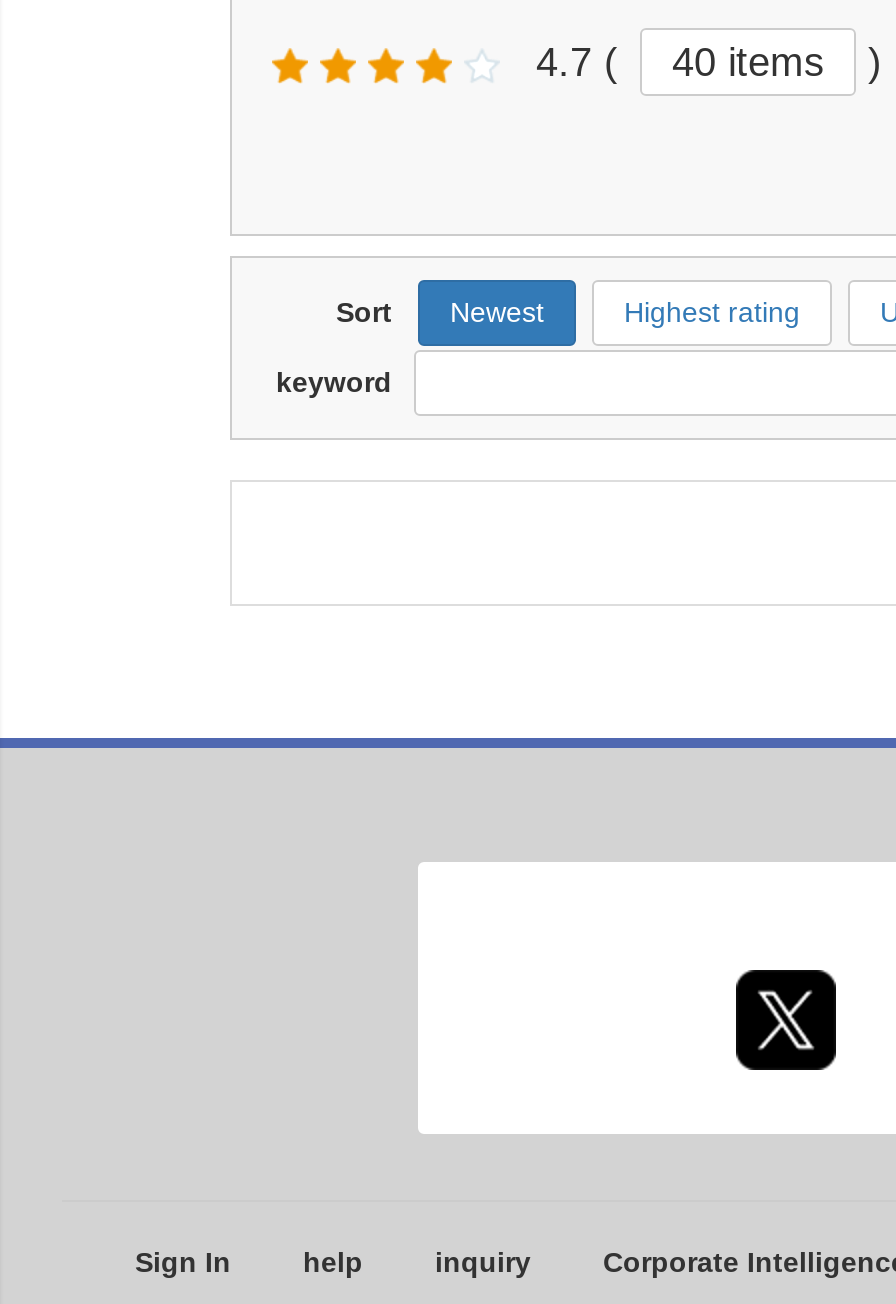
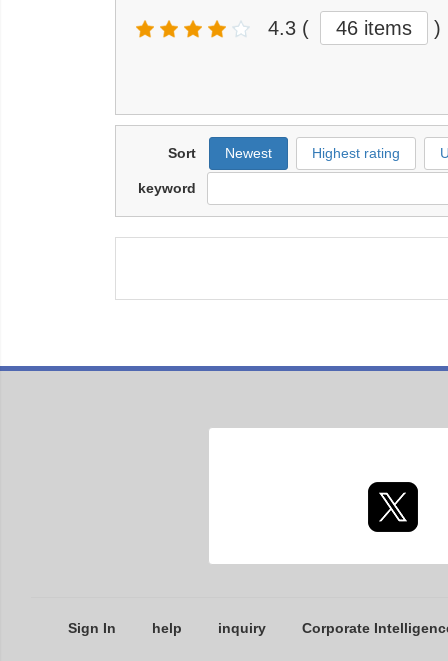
- 4.7 (
+ 4.3 (

- 40 items
+ 46 items
